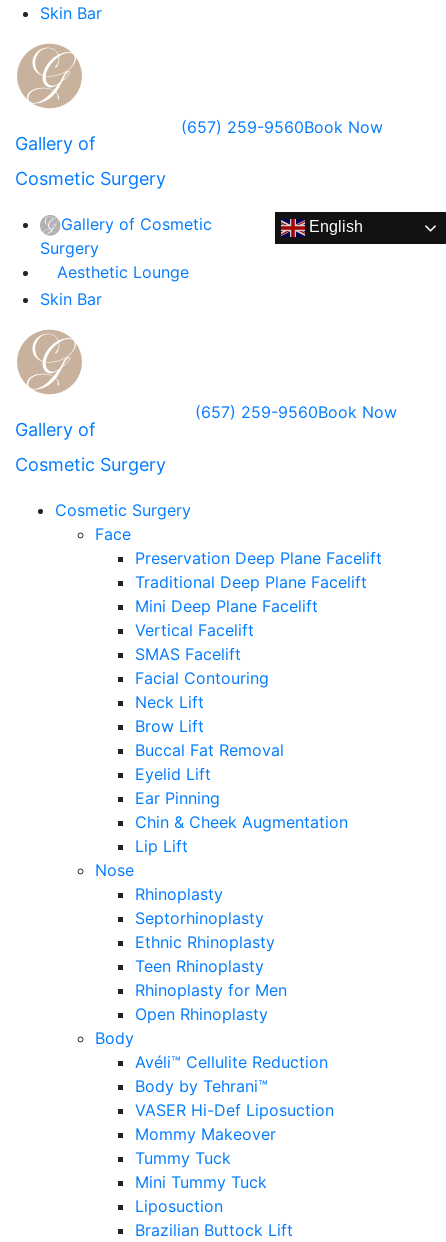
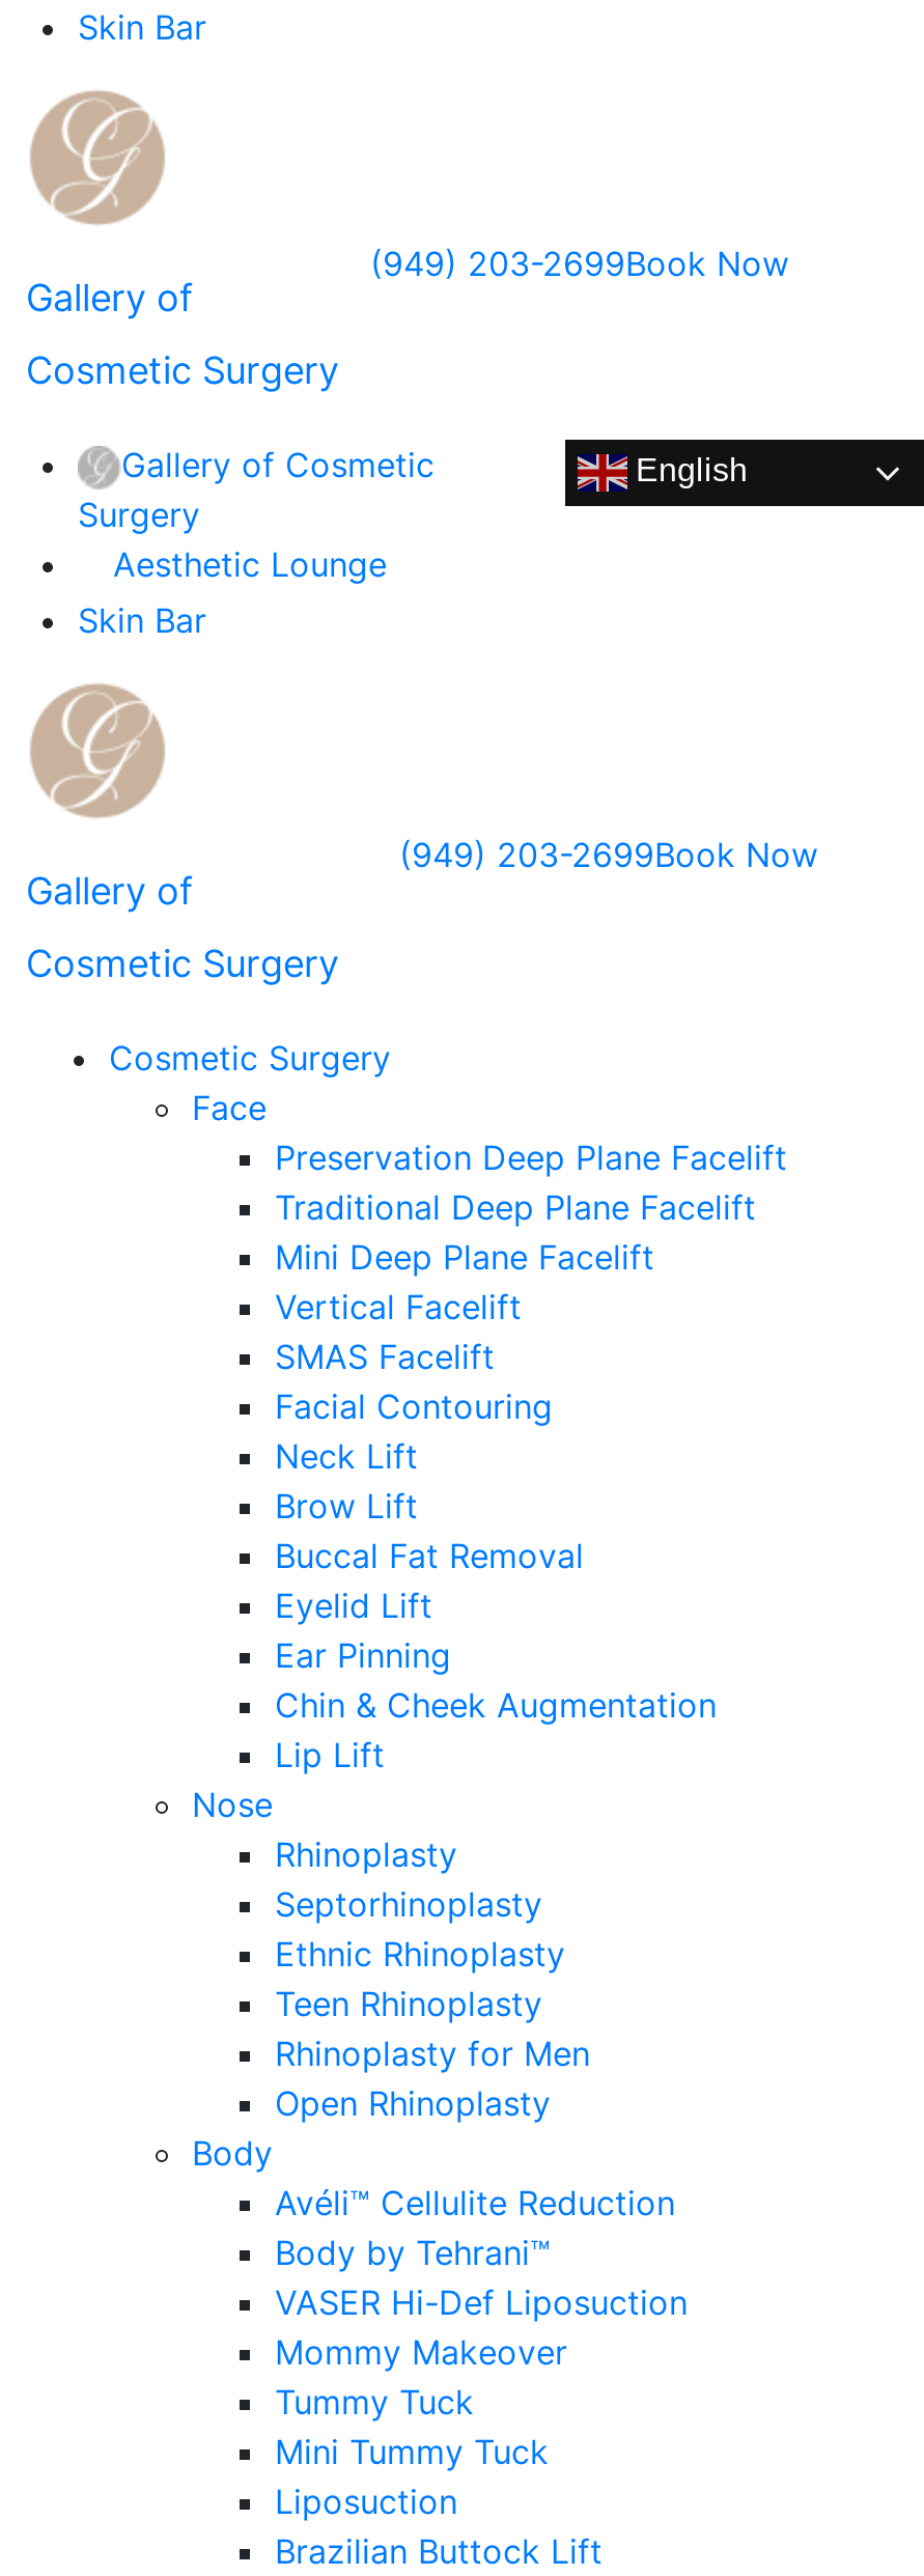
- (657) 259-9560Book Now
+ (949) 203-2699Book Now

- (657) 259-9560Book Now
+ (949) 203-2699Book Now
